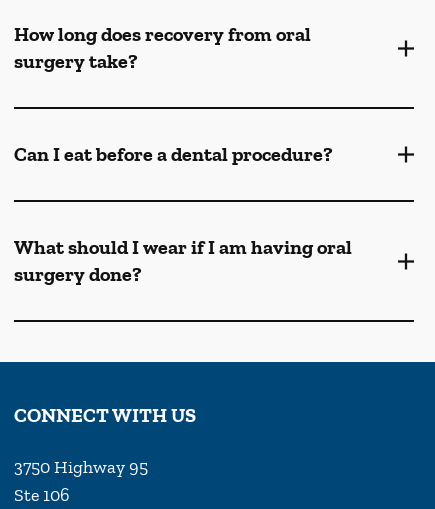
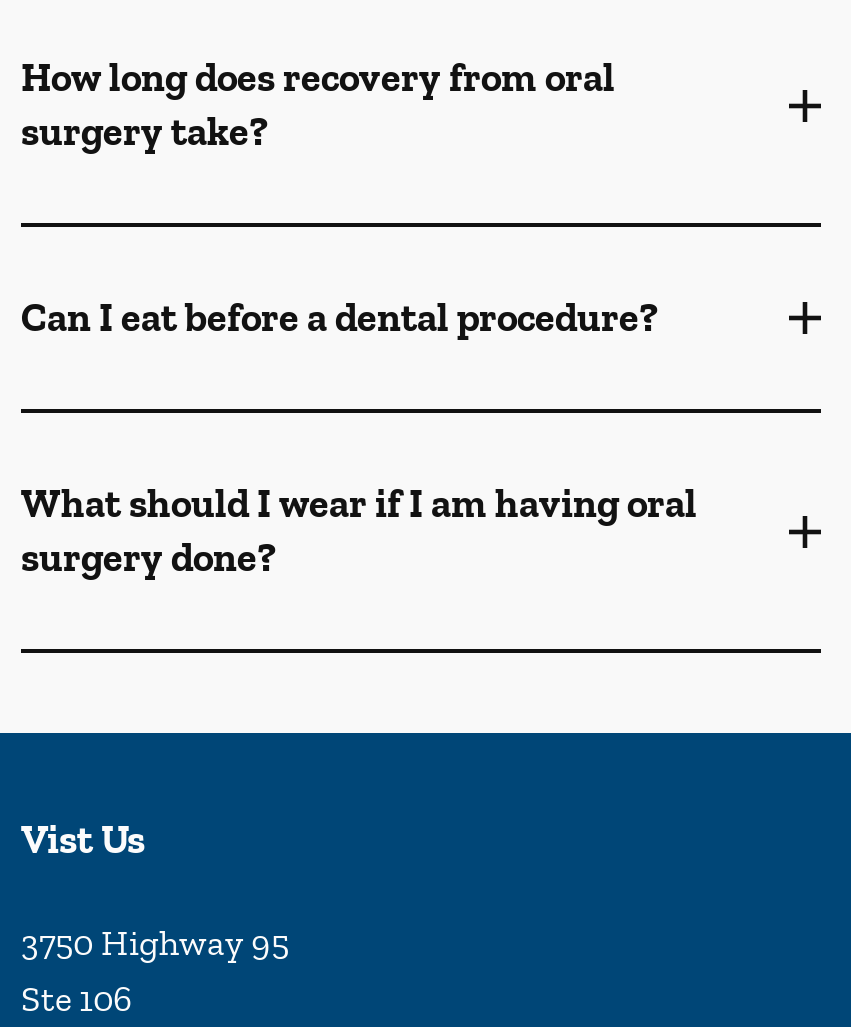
- CONNECT WITH US
+ Vist Us
